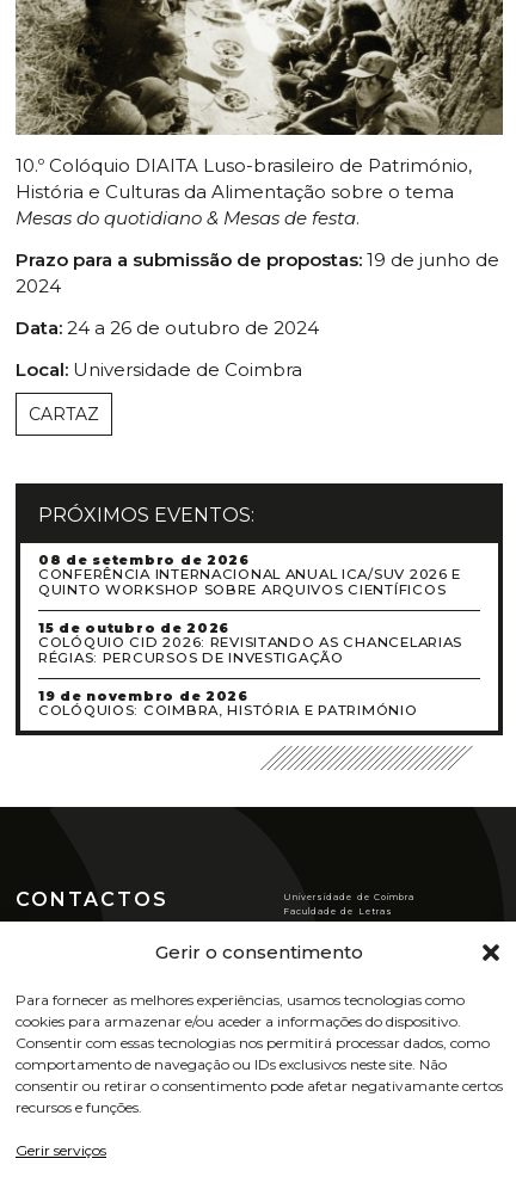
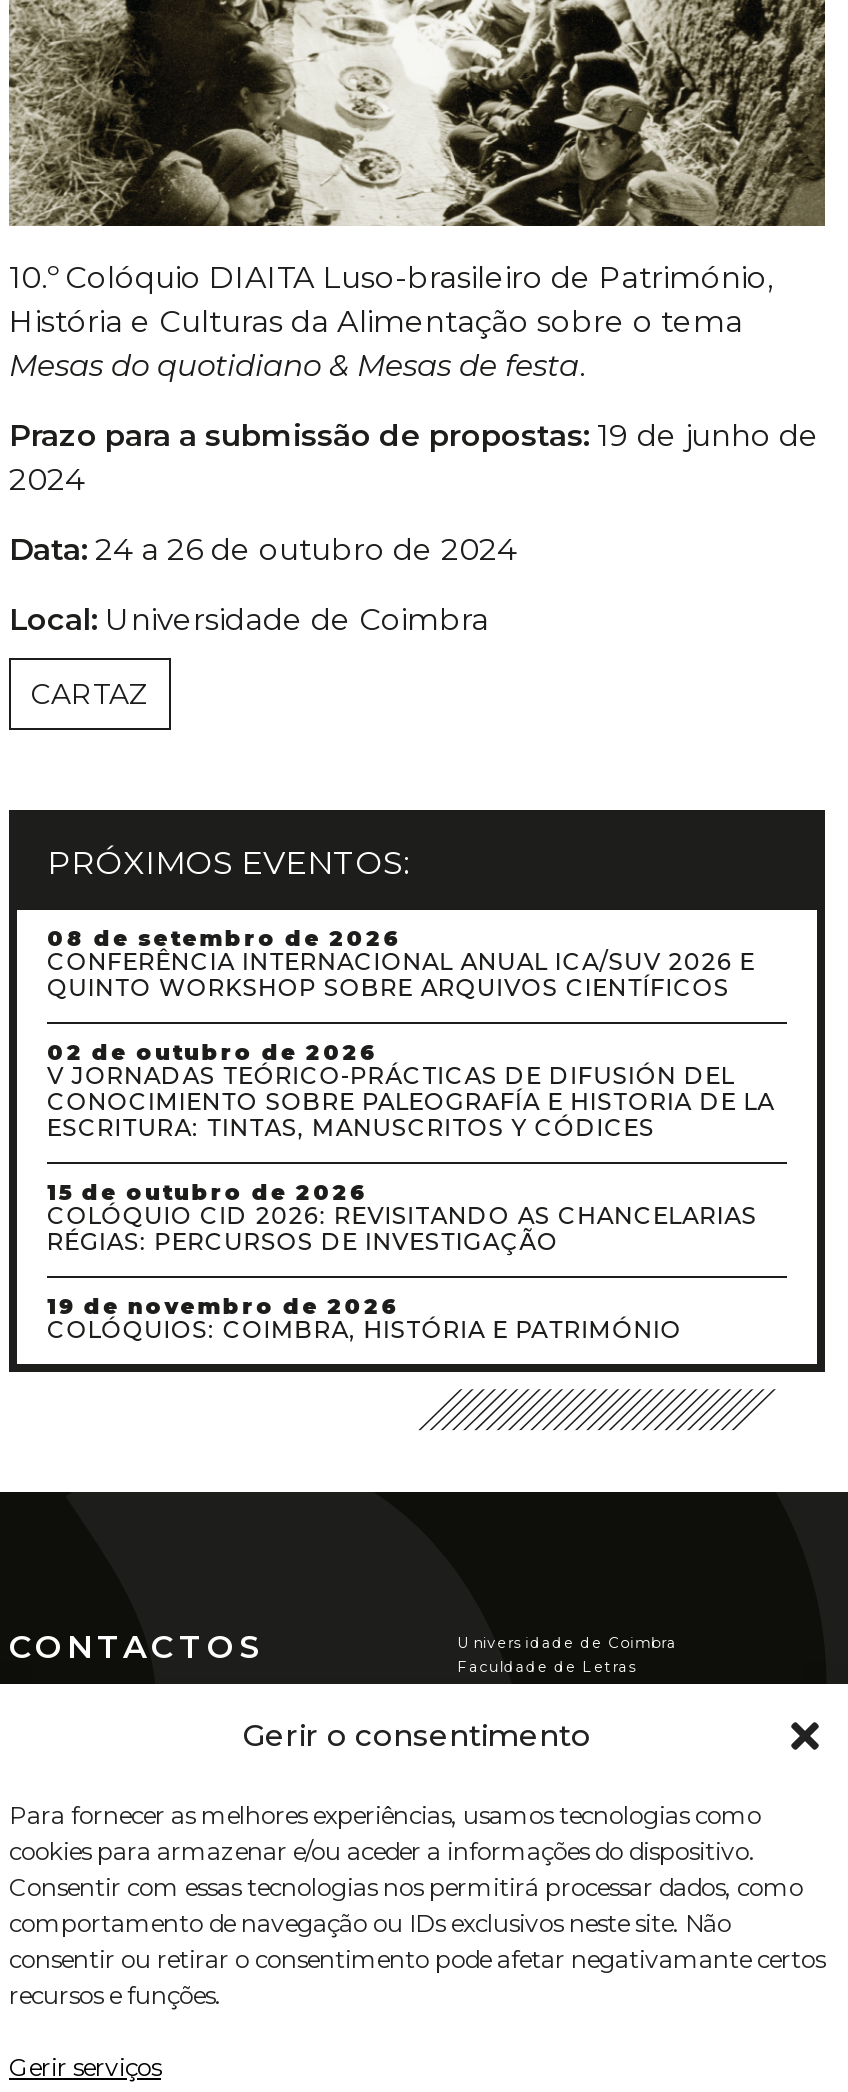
+ 02 de outubro de 2026
+ V JORNADAS TEÓRICO-PRÁCTICAS DE DIFUSIÓN DEL
+ CONOCIMIENTO SOBRE PALEOGRAFÍA E HISTORIA DE LA
+ ESCRITURA: TINTAS, MANUSCRITOS Y CÓDICES
